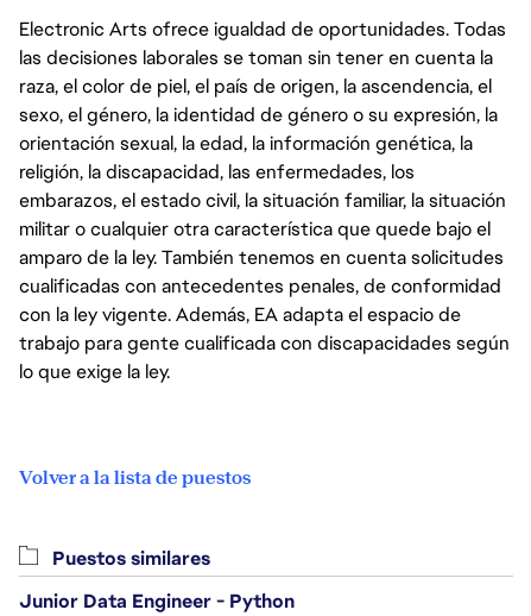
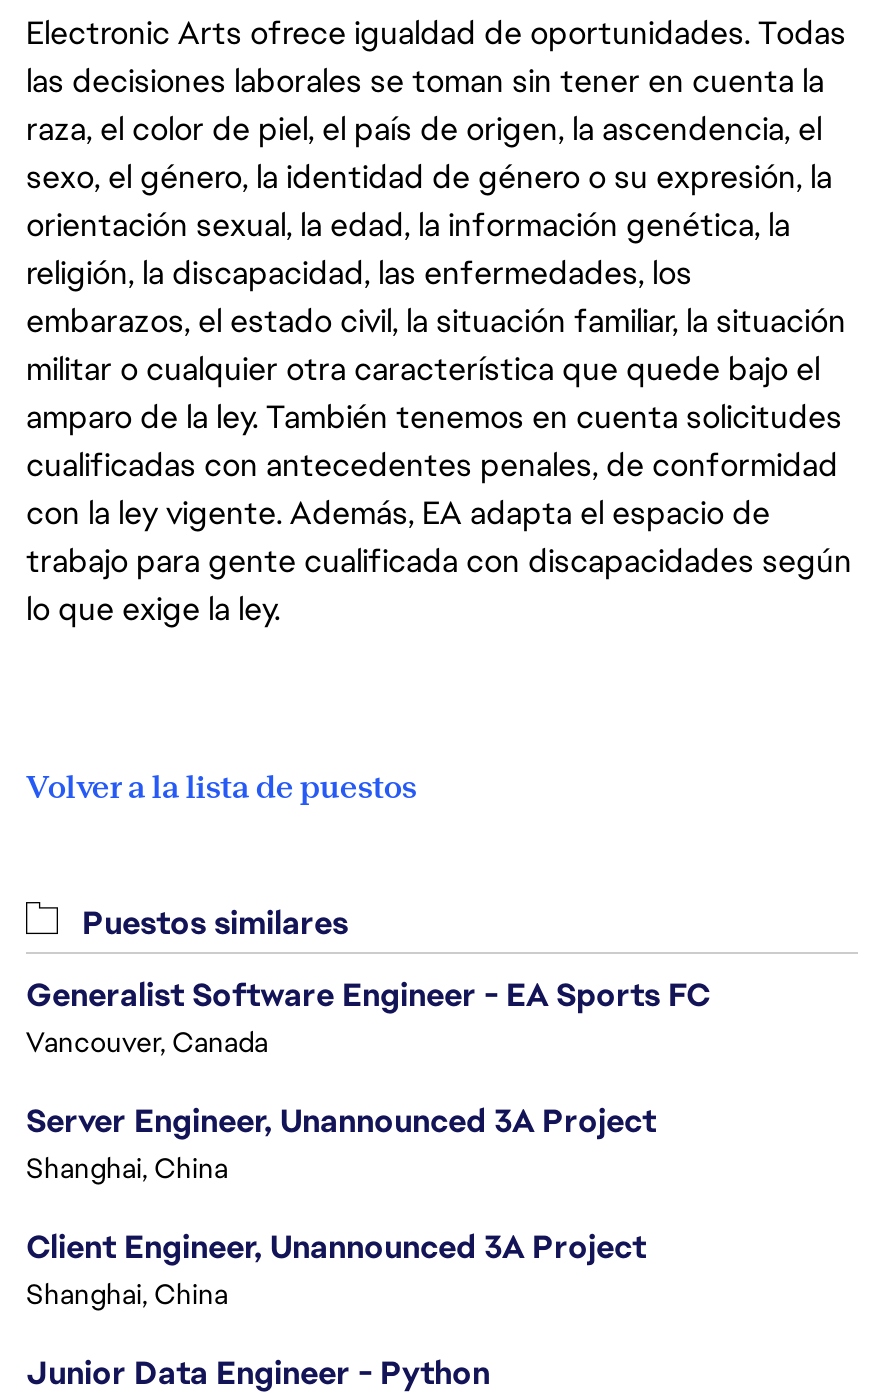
+ Generalist Software Engineer - EA Sports FC
+ Vancouver, Canada
+ Server Engineer, Unannounced 3A Project
+ Shanghai, China
+ Client Engineer, Unannounced 3A Project
+ Shanghai, China
